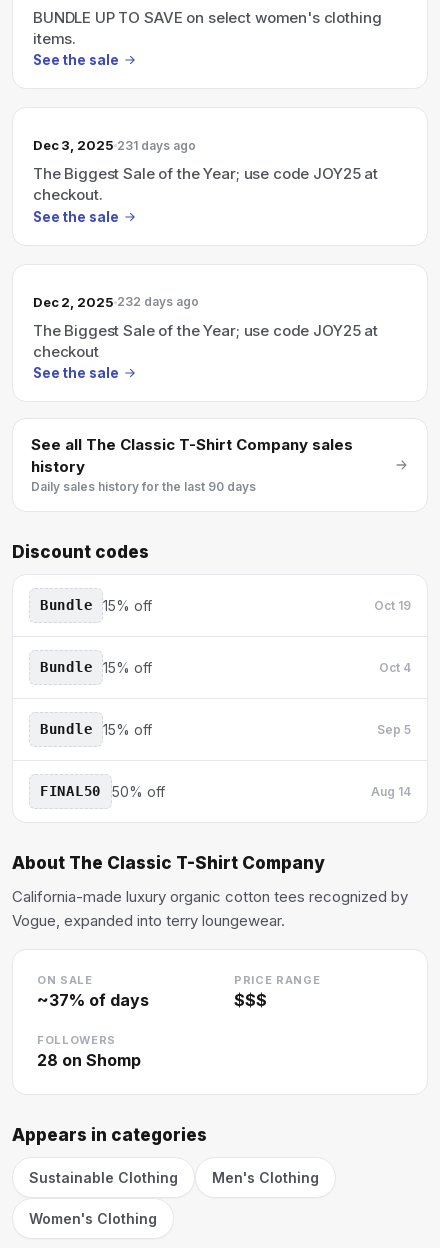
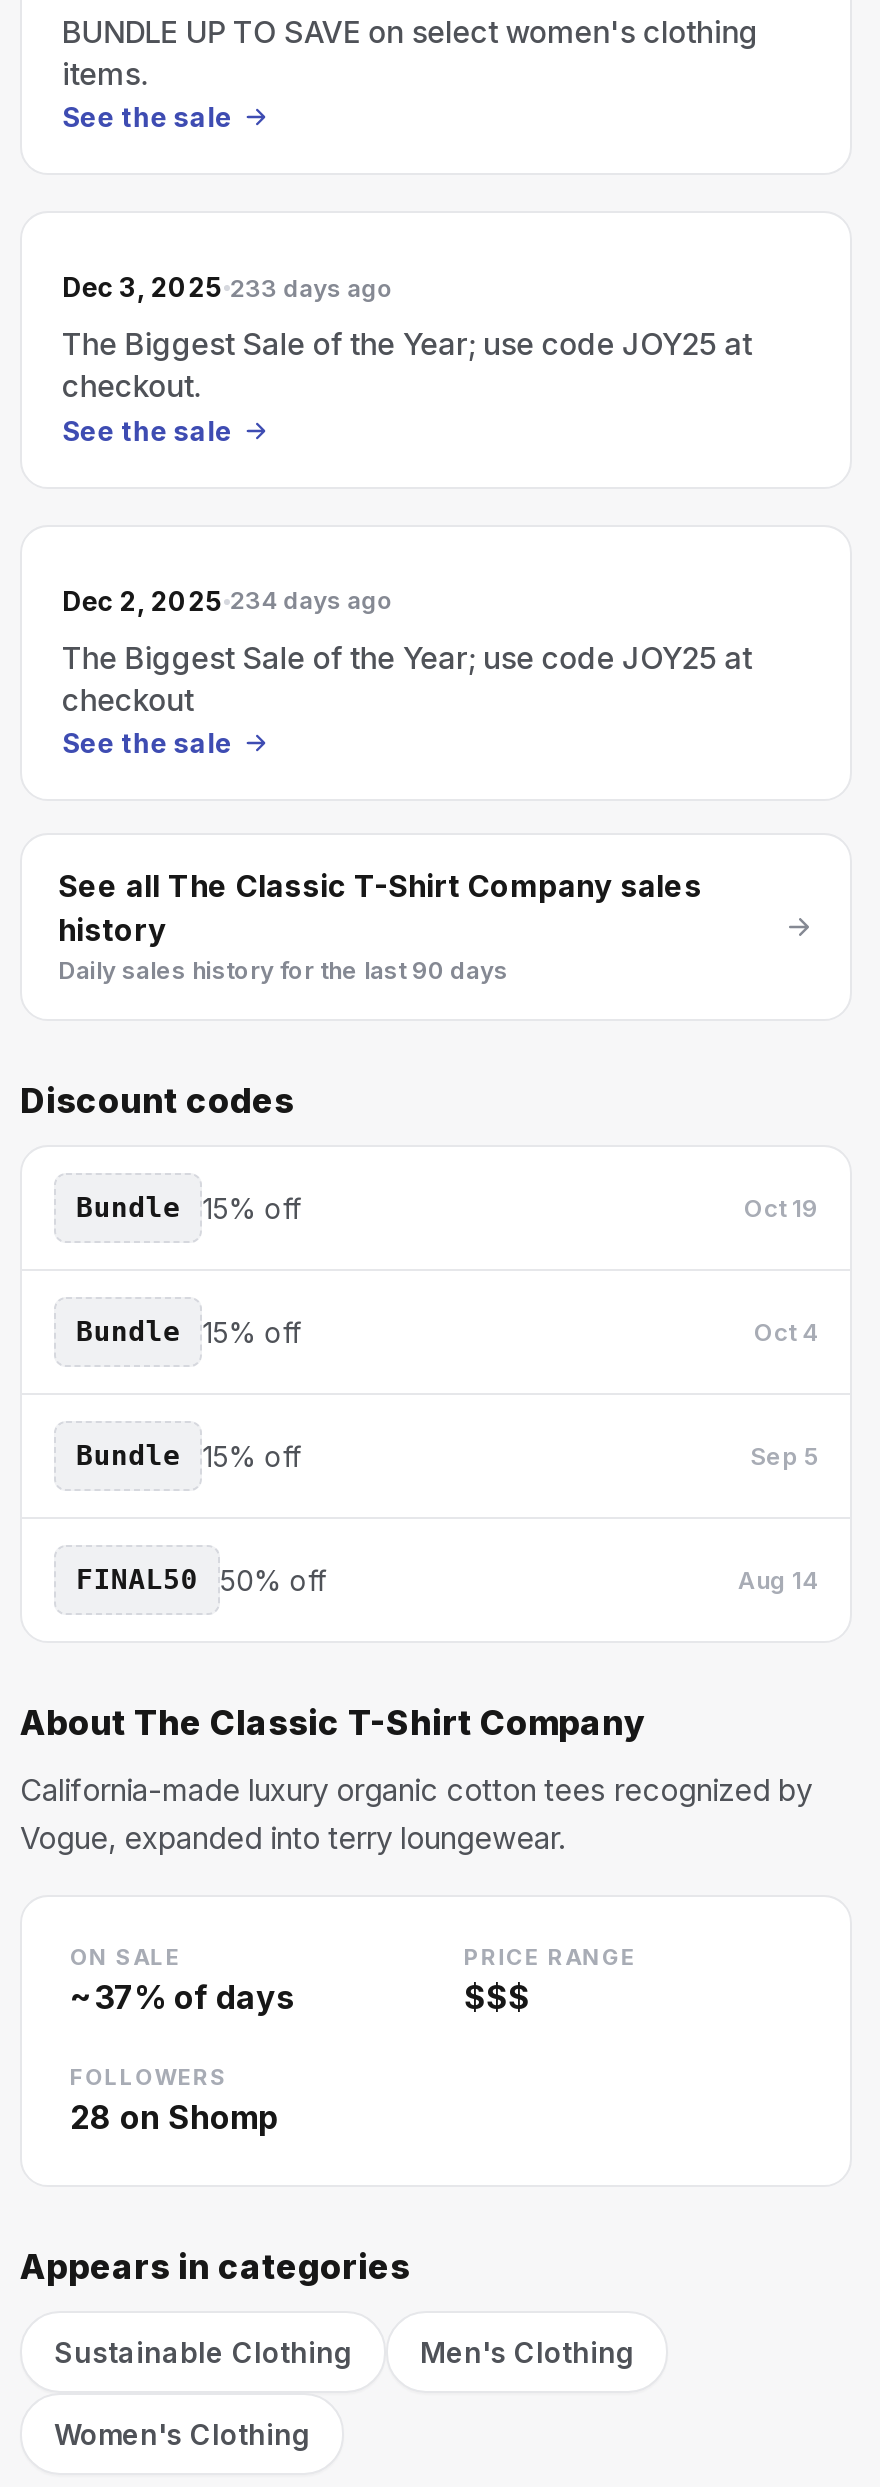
- Dec 3, 2025 231 days ago
+ Dec 3, 2025 233 days ago

- Dec 2, 2025 232 days ago
+ Dec 2, 2025 234 days ago
